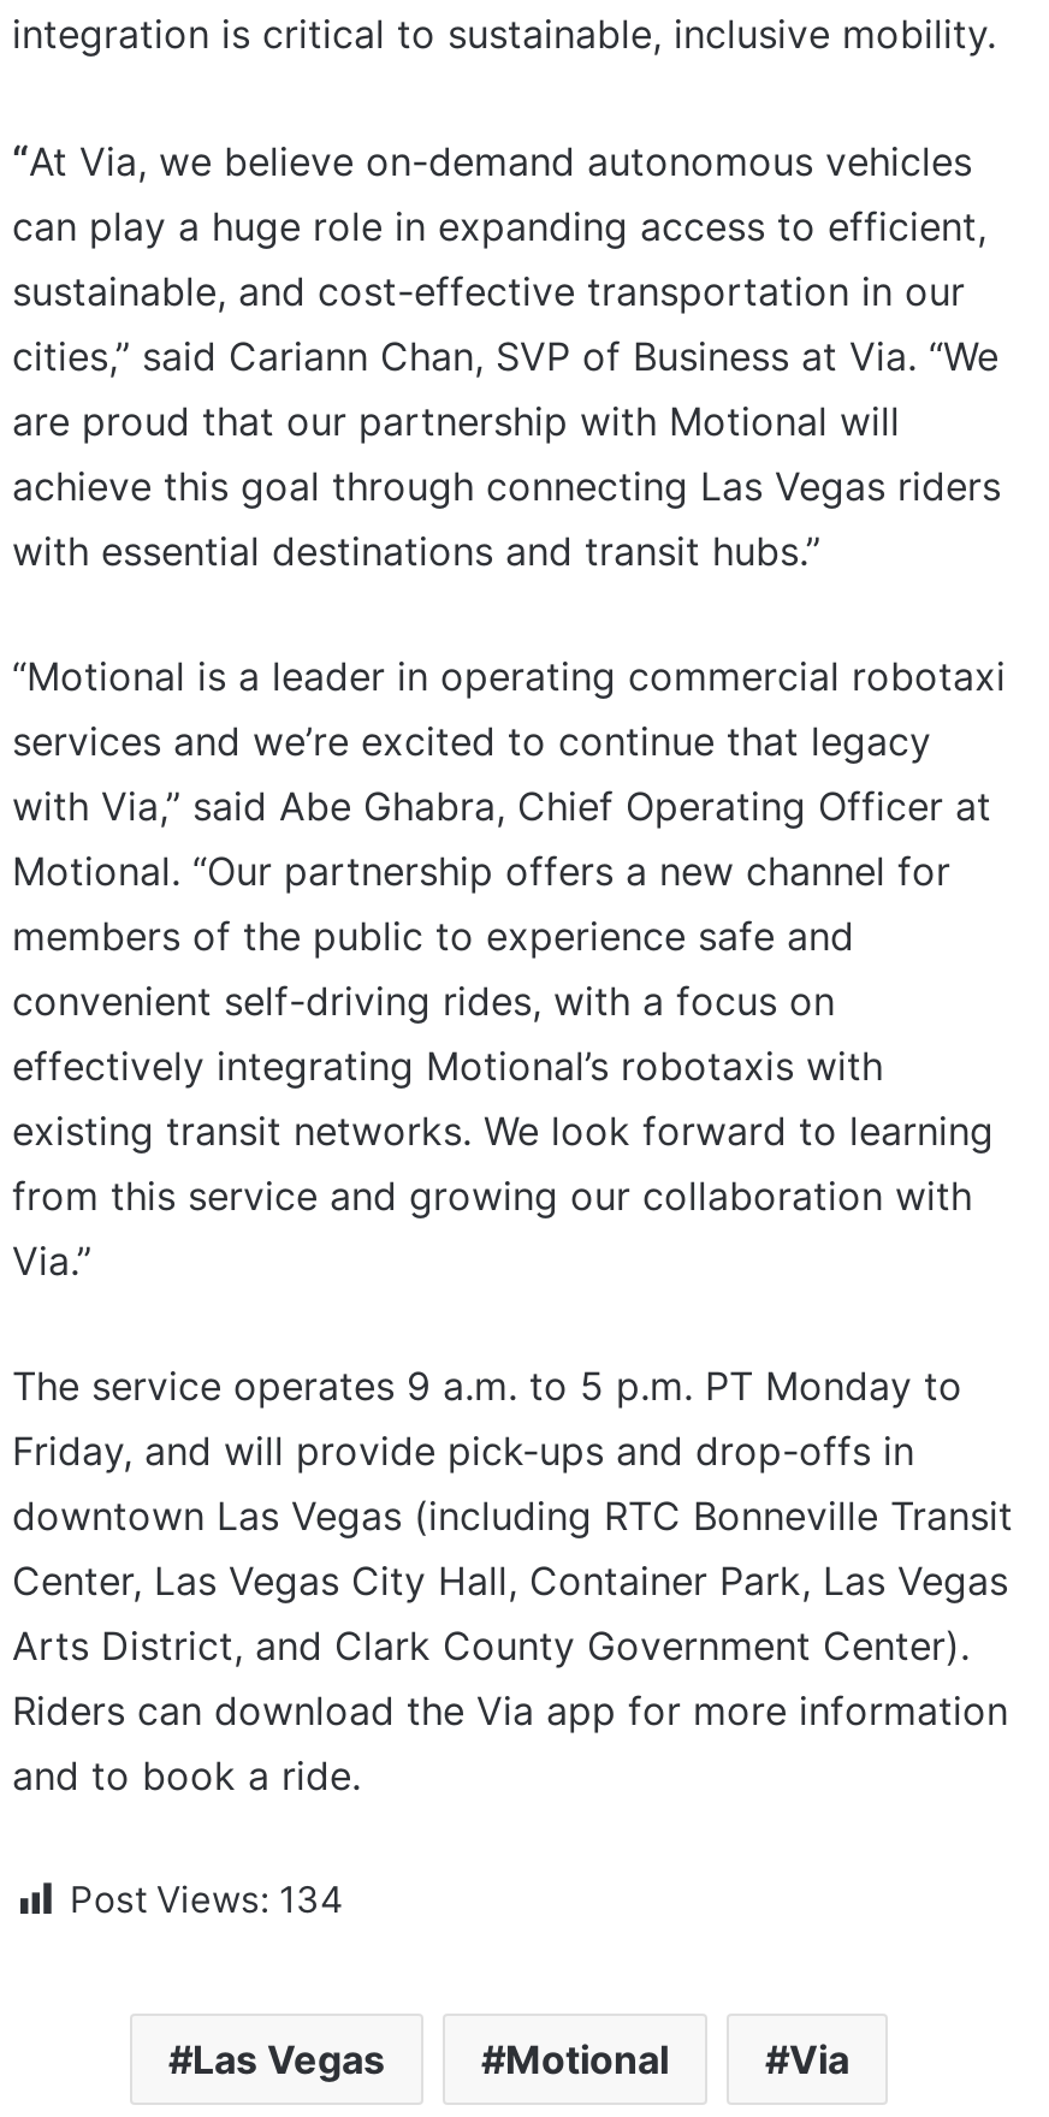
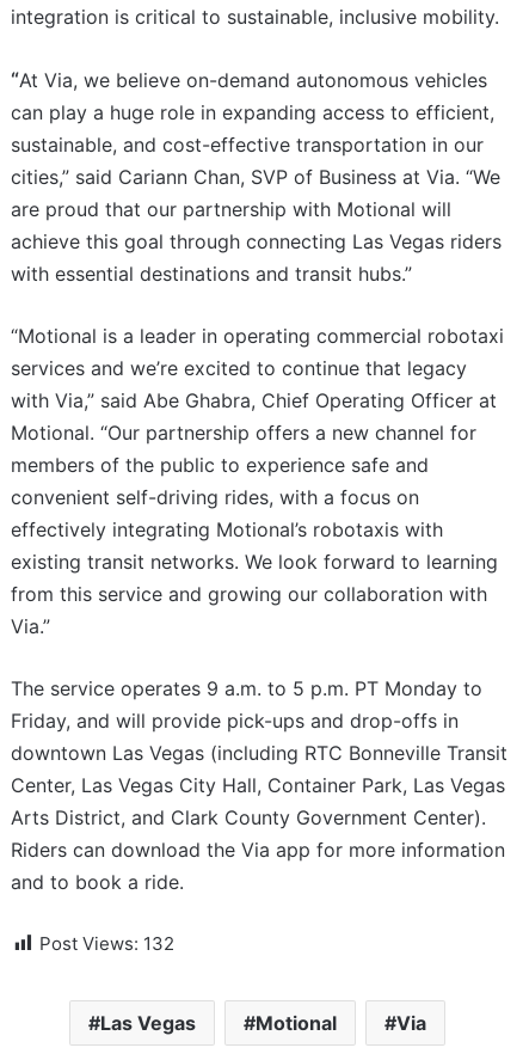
- Post Views: 134
+ Post Views: 132
